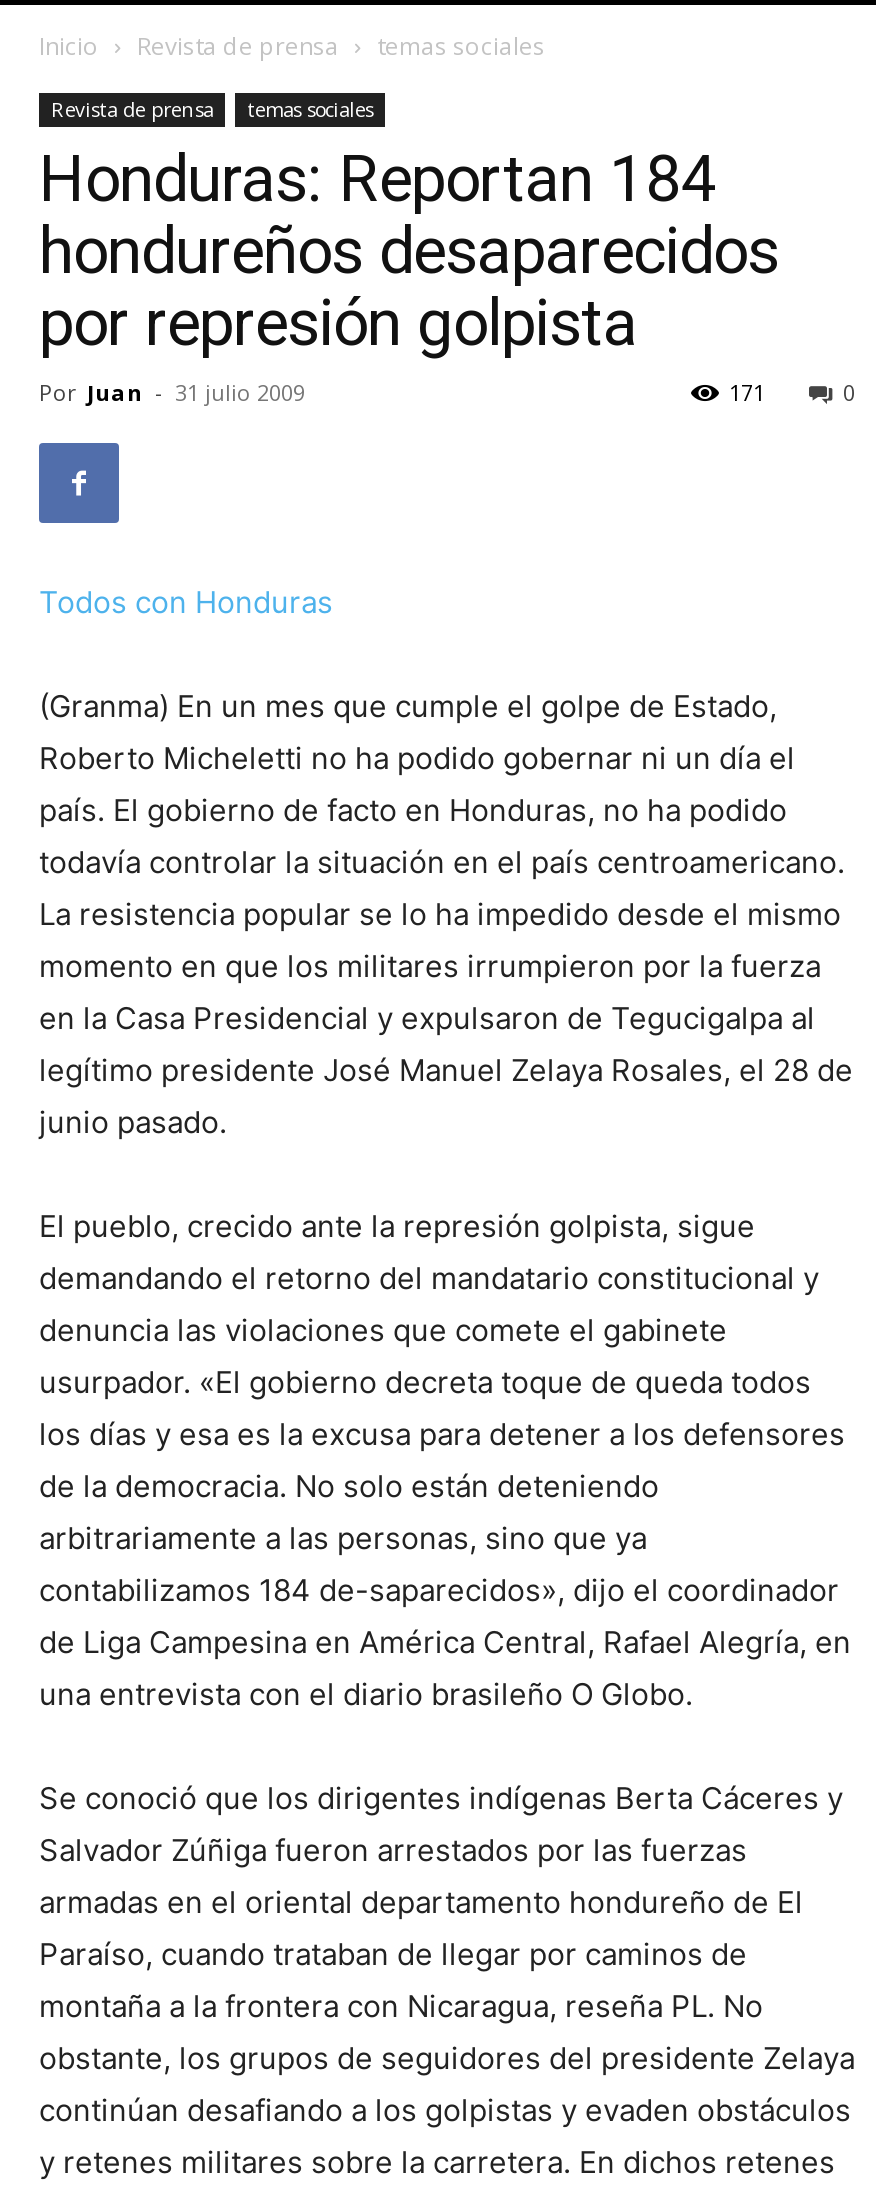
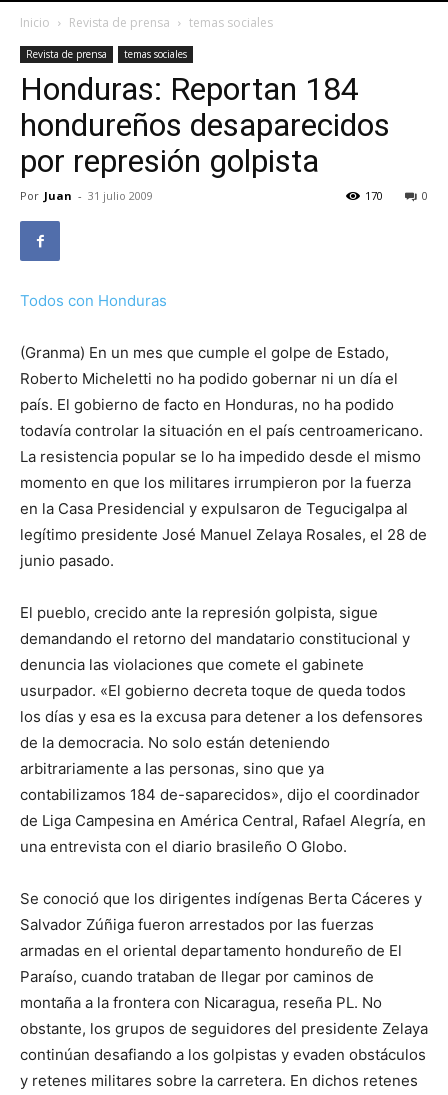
- 171
+ 170
